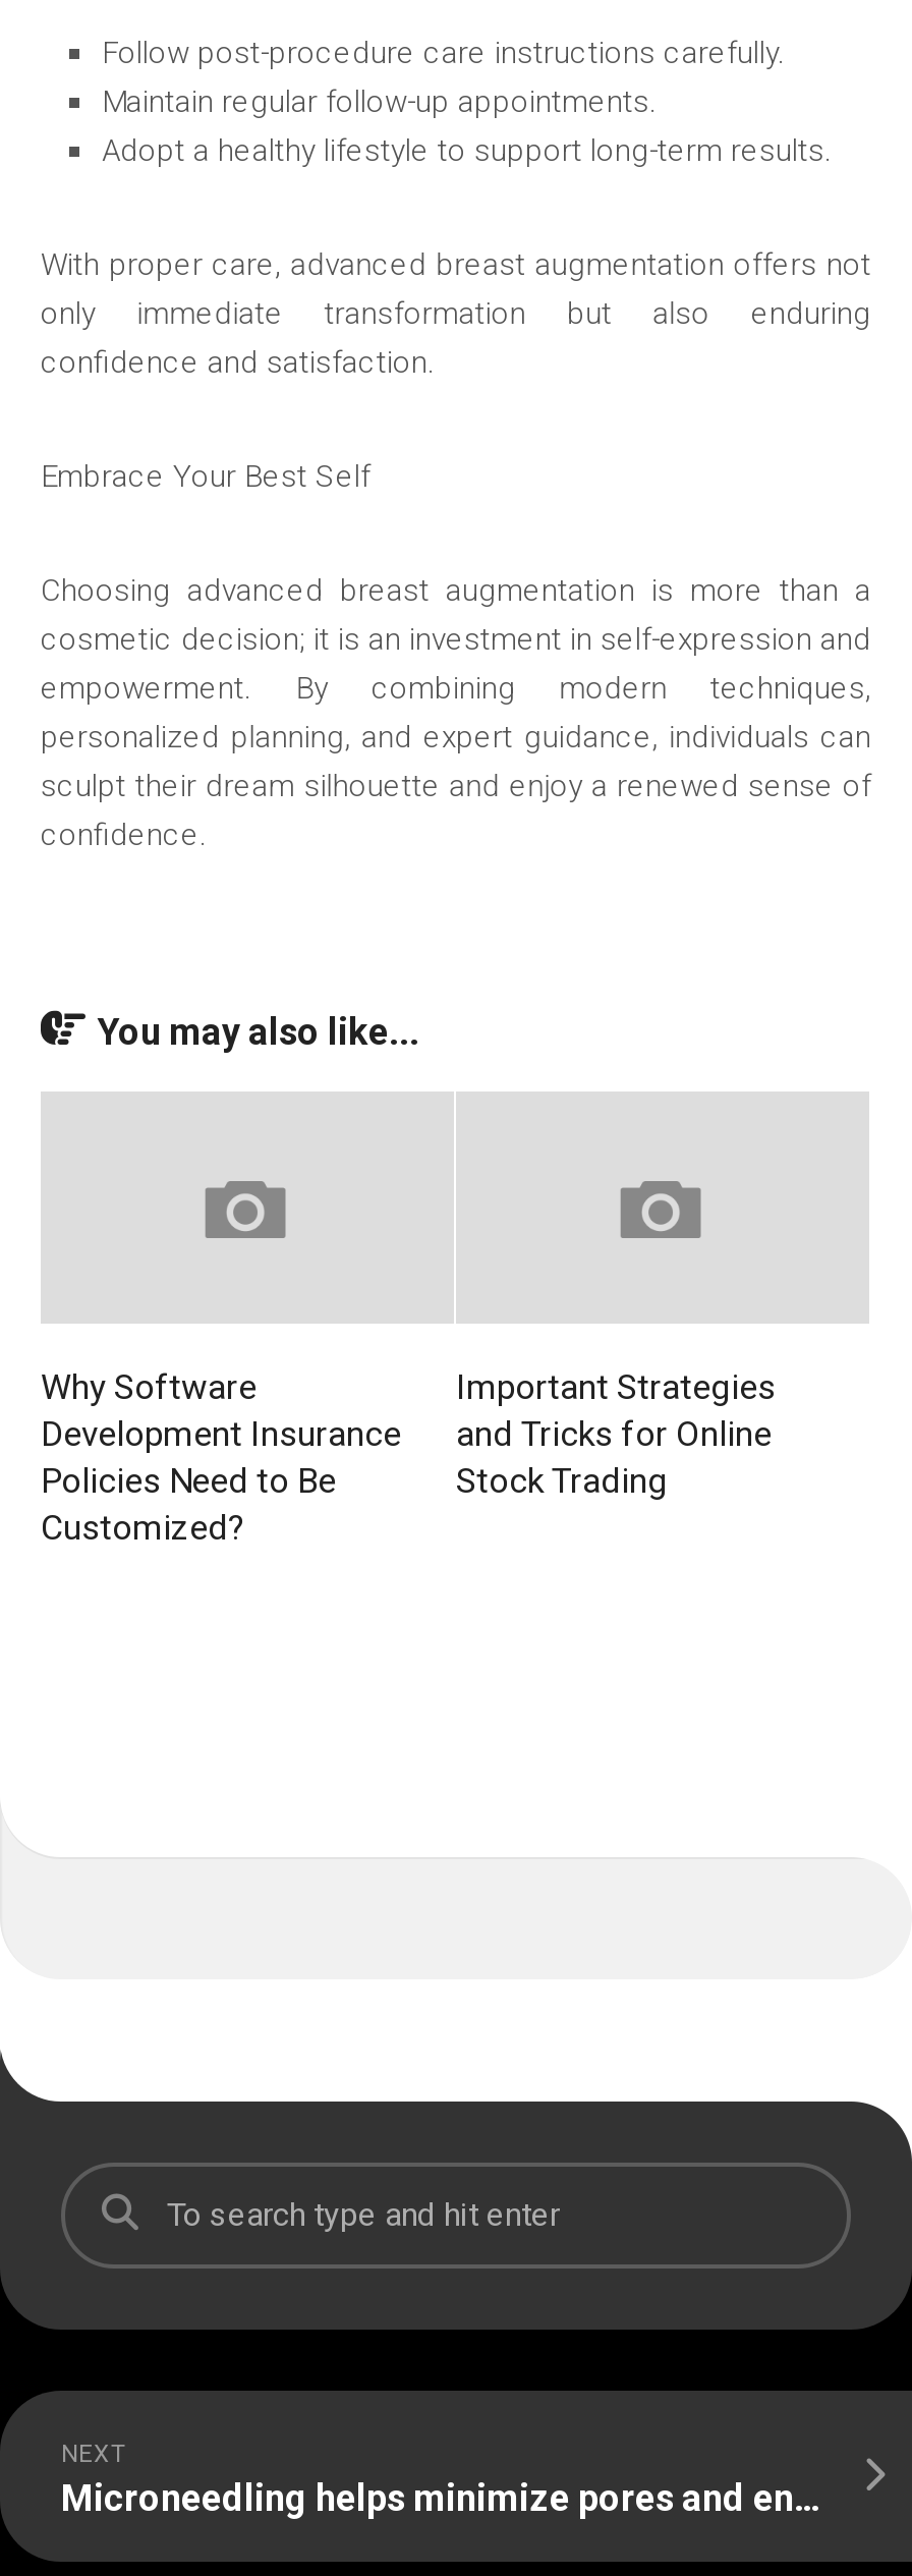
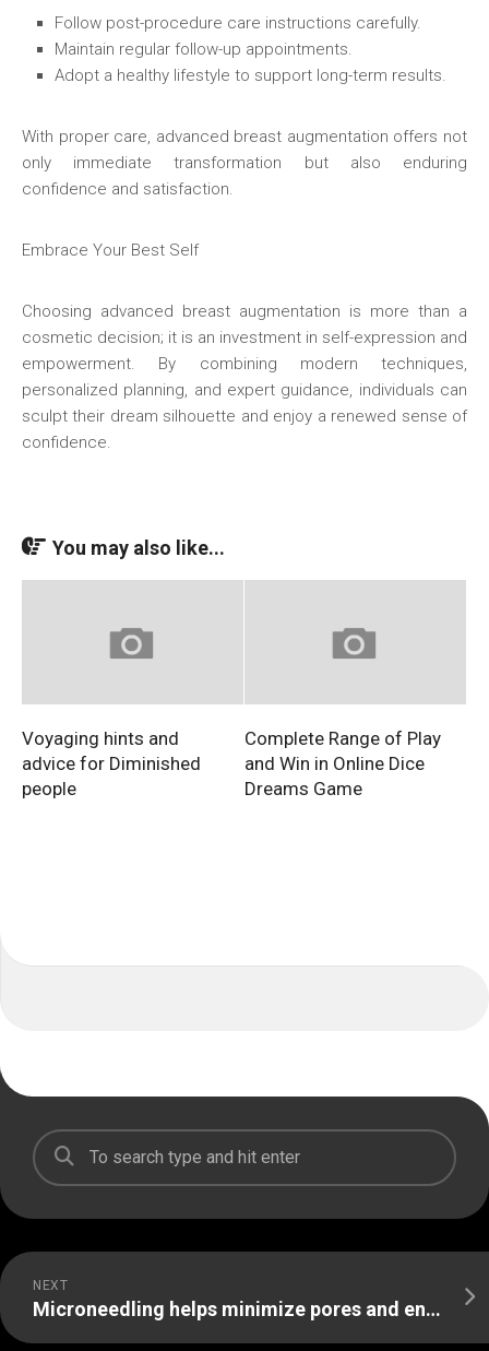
- Why Software
- Development Insurance
- Policies Need to Be
- Customized?
+ Voyaging hints and
+ advice for Diminished
+ people

- Important Strategies
- and Tricks for Online
- Stock Trading
+ Complete Range of Play
+ and Win in Online Dice
+ Dreams Game
